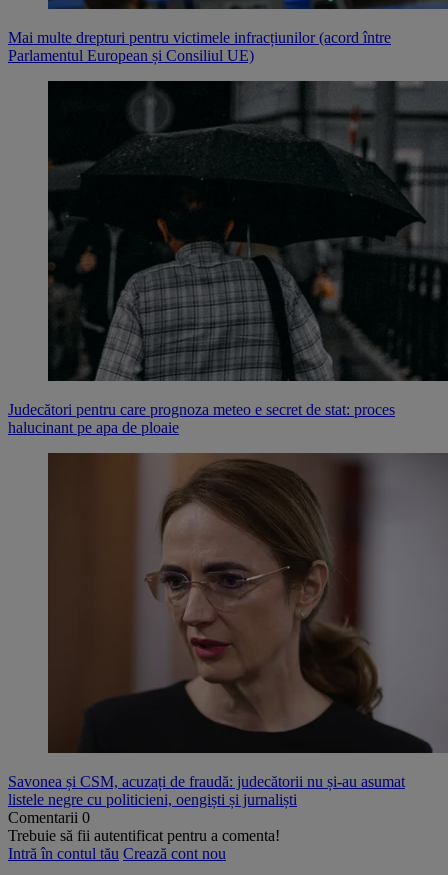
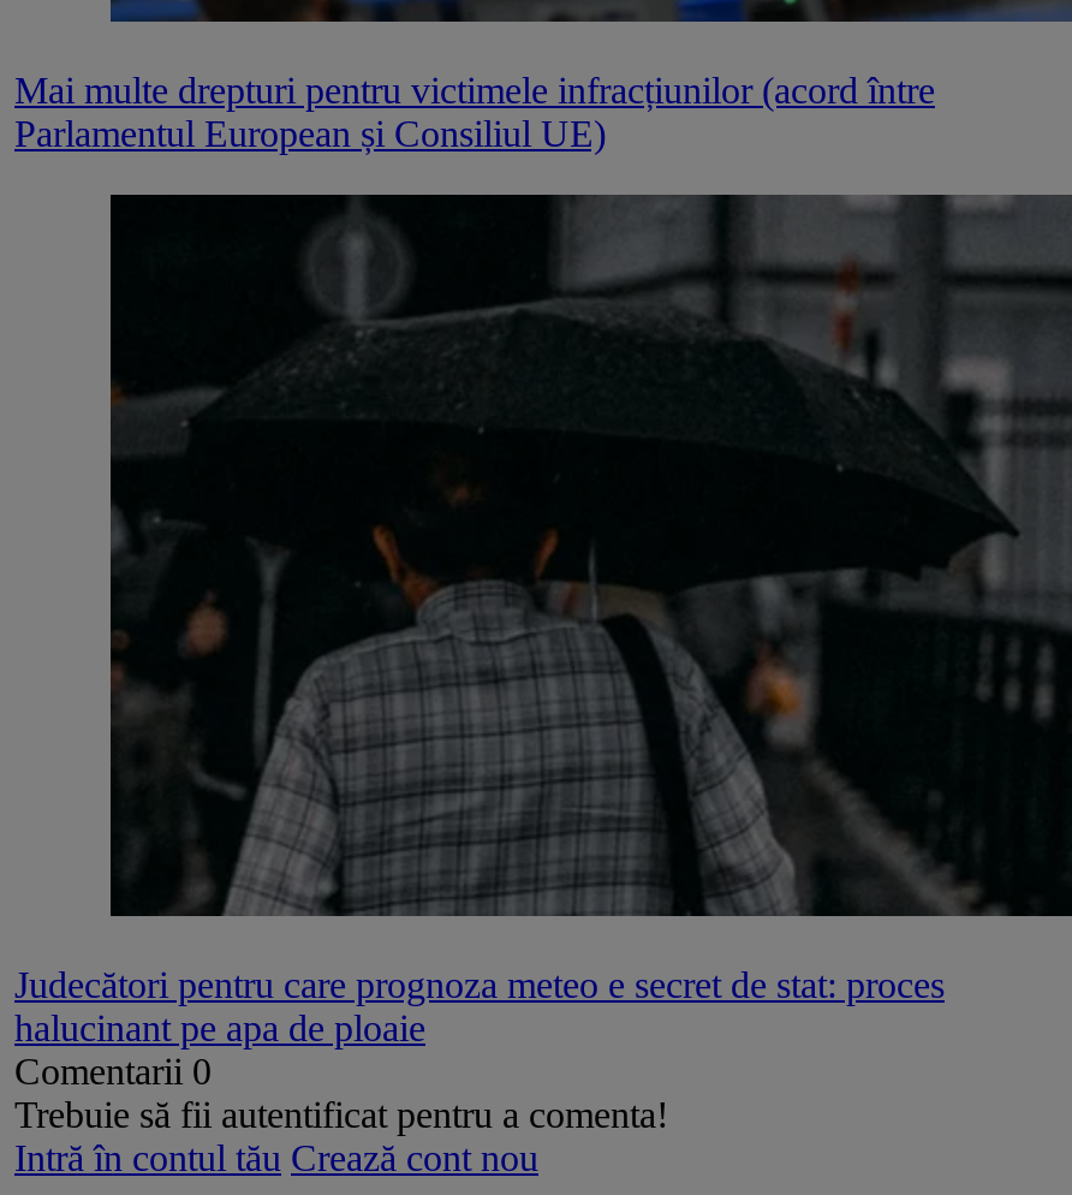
- [image]
- Savonea și CSM, acuzați de fraudă: judecătorii nu și-au asumat
- listele negre cu politicieni, oengiști și jurnaliști
